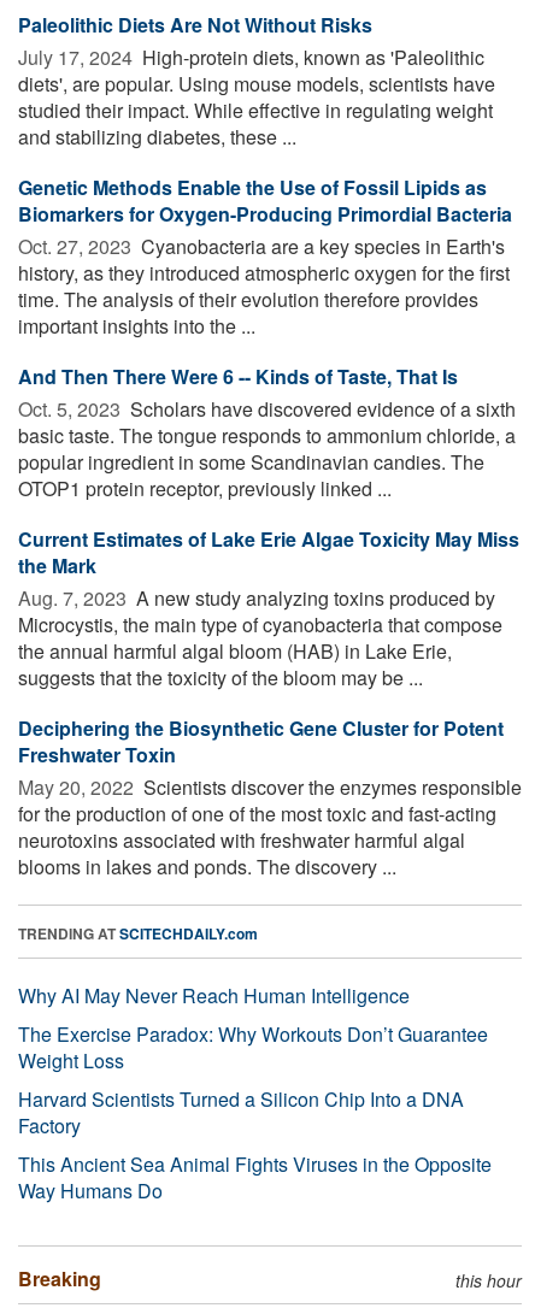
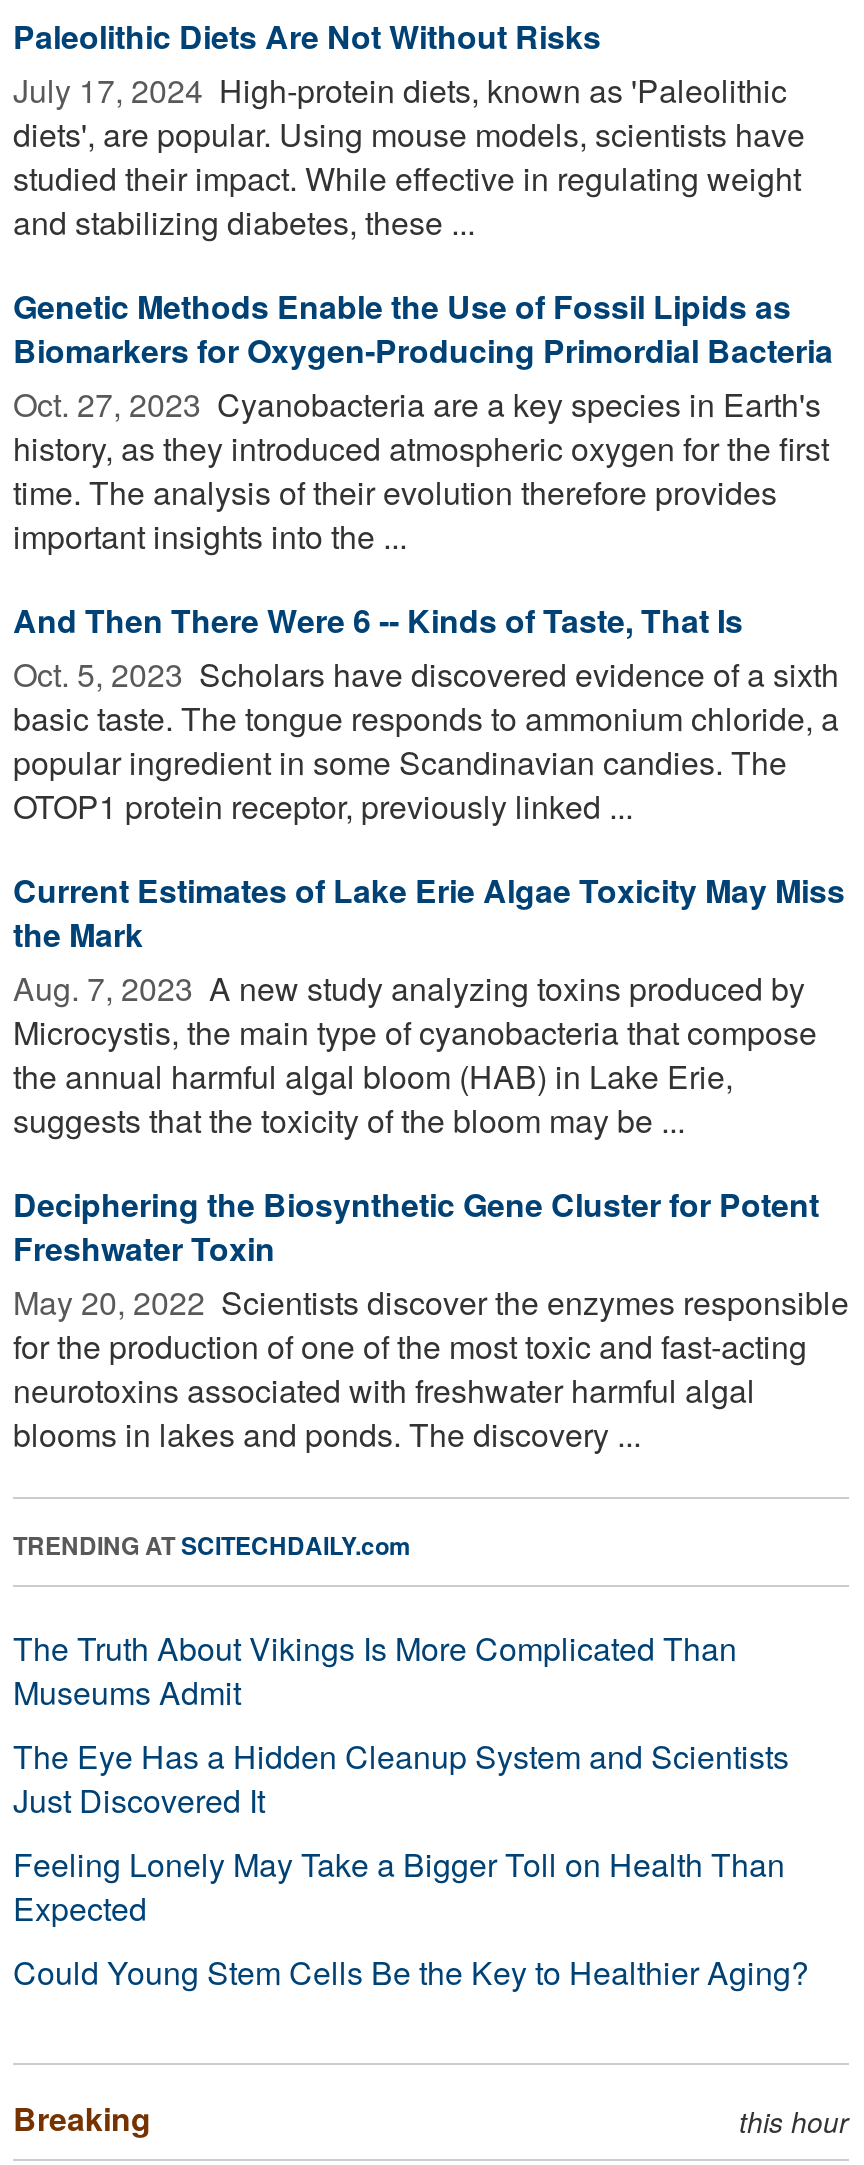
- Why AI May Never Reach Human Intelligence
- The Exercise Paradox: Why Workouts Don’t Guarantee
- Weight Loss
- Harvard Scientists Turned a Silicon Chip Into a DNA
- Factory
- This Ancient Sea Animal Fights Viruses in the Opposite
- Way Humans Do
+ The Truth About Vikings Is More Complicated Than
+ Museums Admit
+ The Eye Has a Hidden Cleanup System and Scientists
+ Just Discovered It
+ Feeling Lonely May Take a Bigger Toll on Health Than
+ Expected
+ Could Young Stem Cells Be the Key to Healthier Aging?
